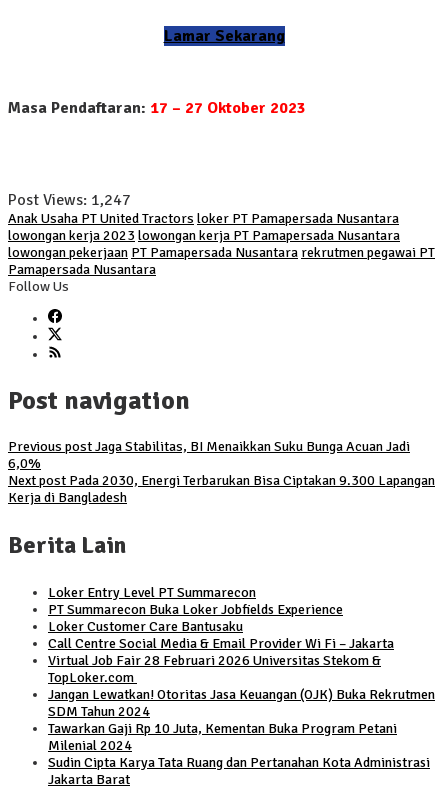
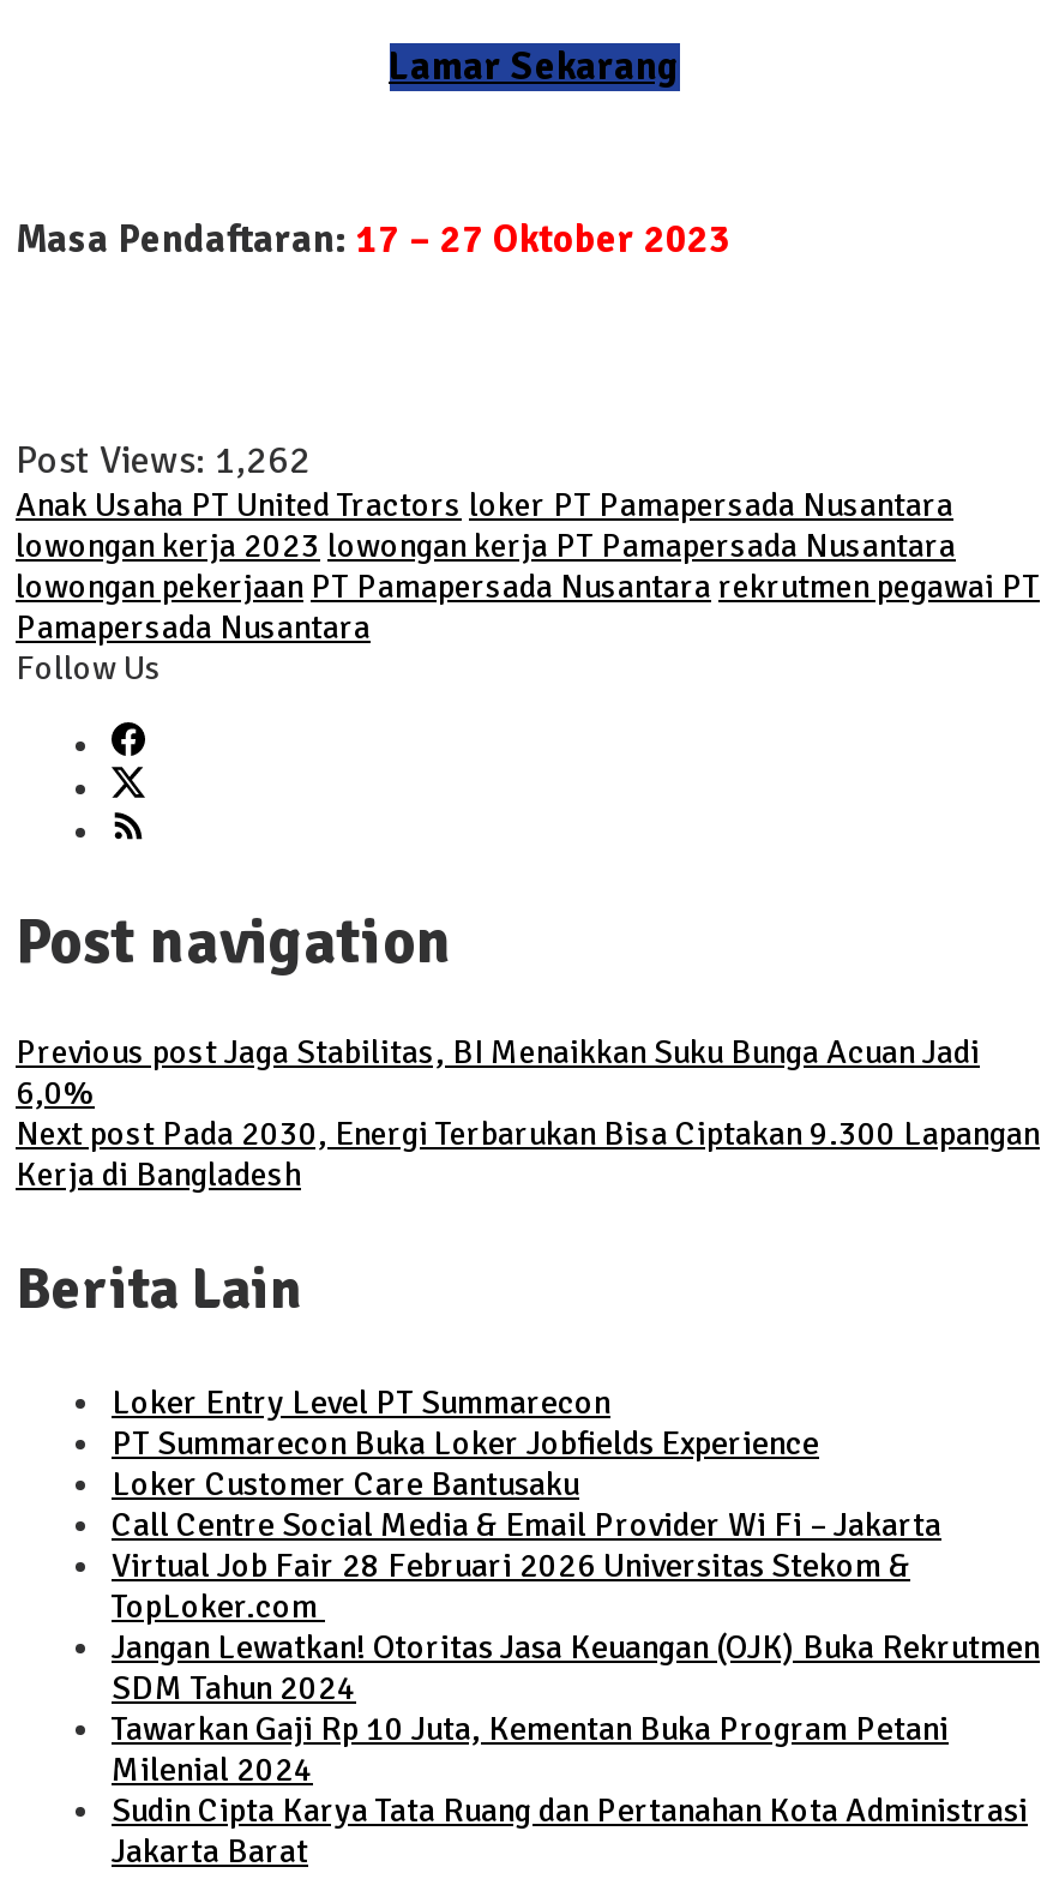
- Post Views: 1,247
+ Post Views: 1,262
